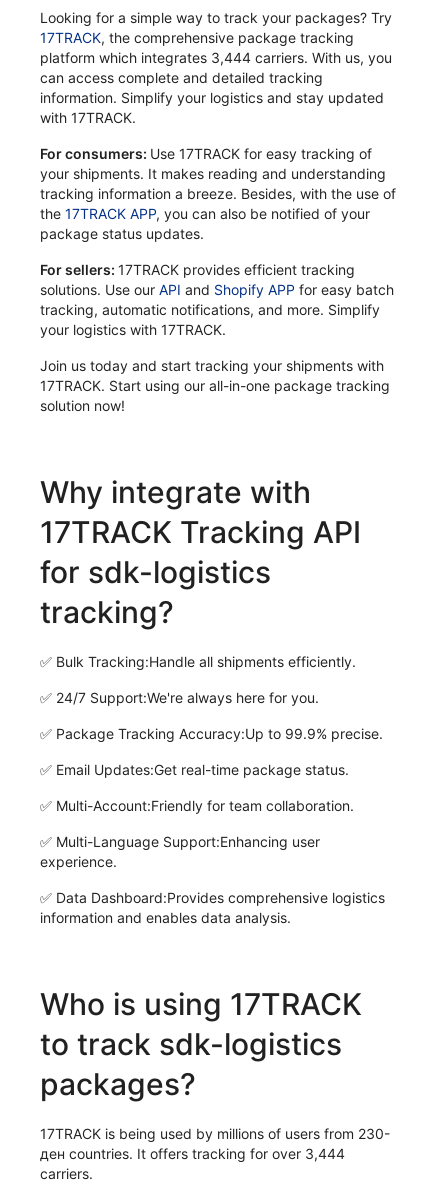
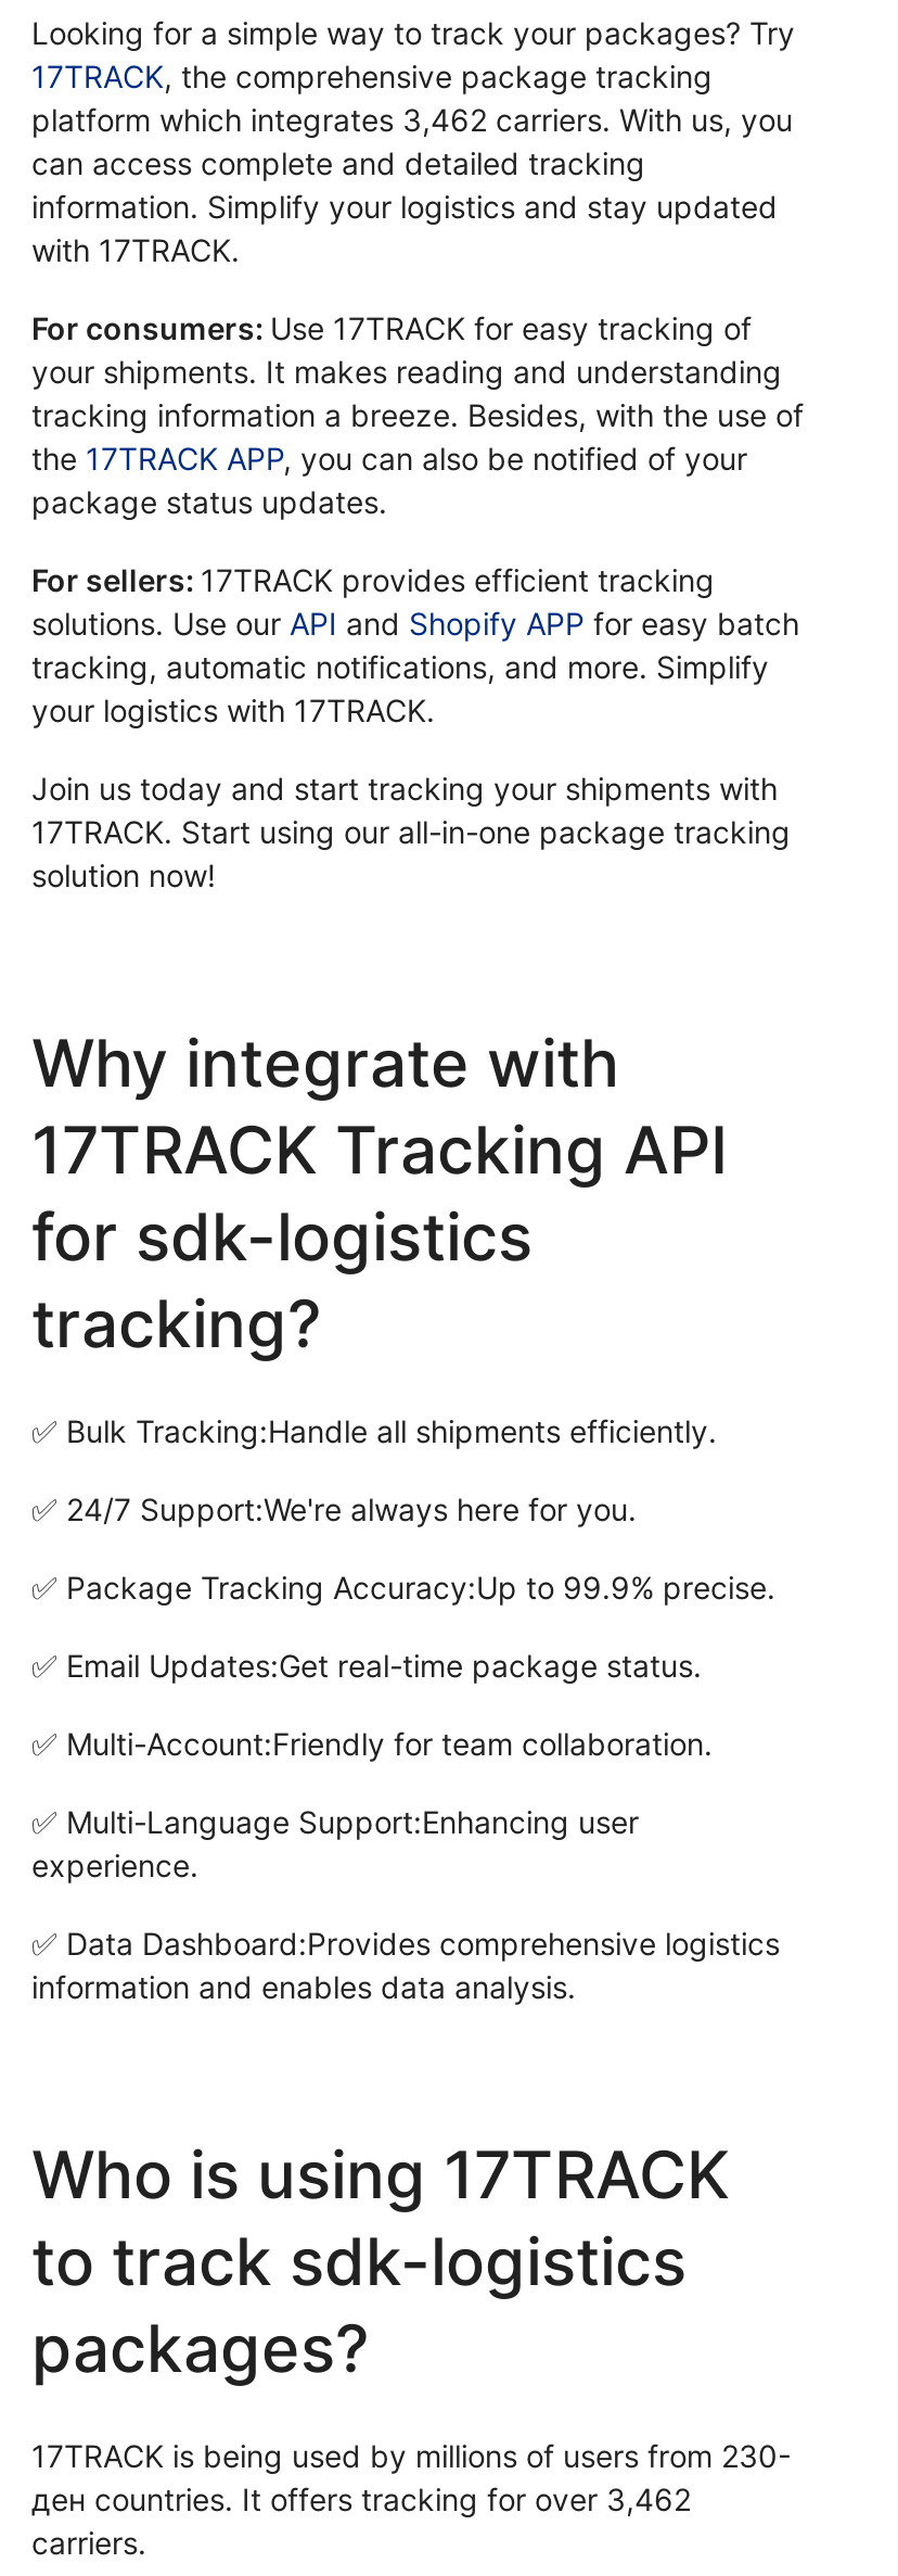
- platform which integrates 3,444 carriers. With us, you
+ platform which integrates 3,462 carriers. With us, you

- ден countries. It offers tracking for over 3,444
+ ден countries. It offers tracking for over 3,462
